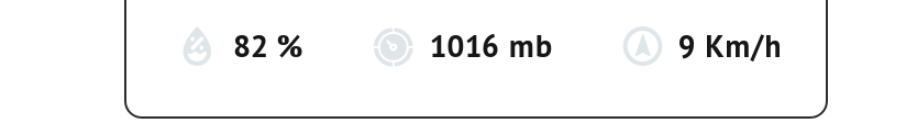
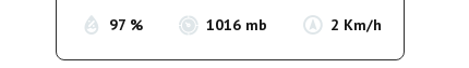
- 82 %
+ 97 %

- 9 Km/h
+ 2 Km/h
